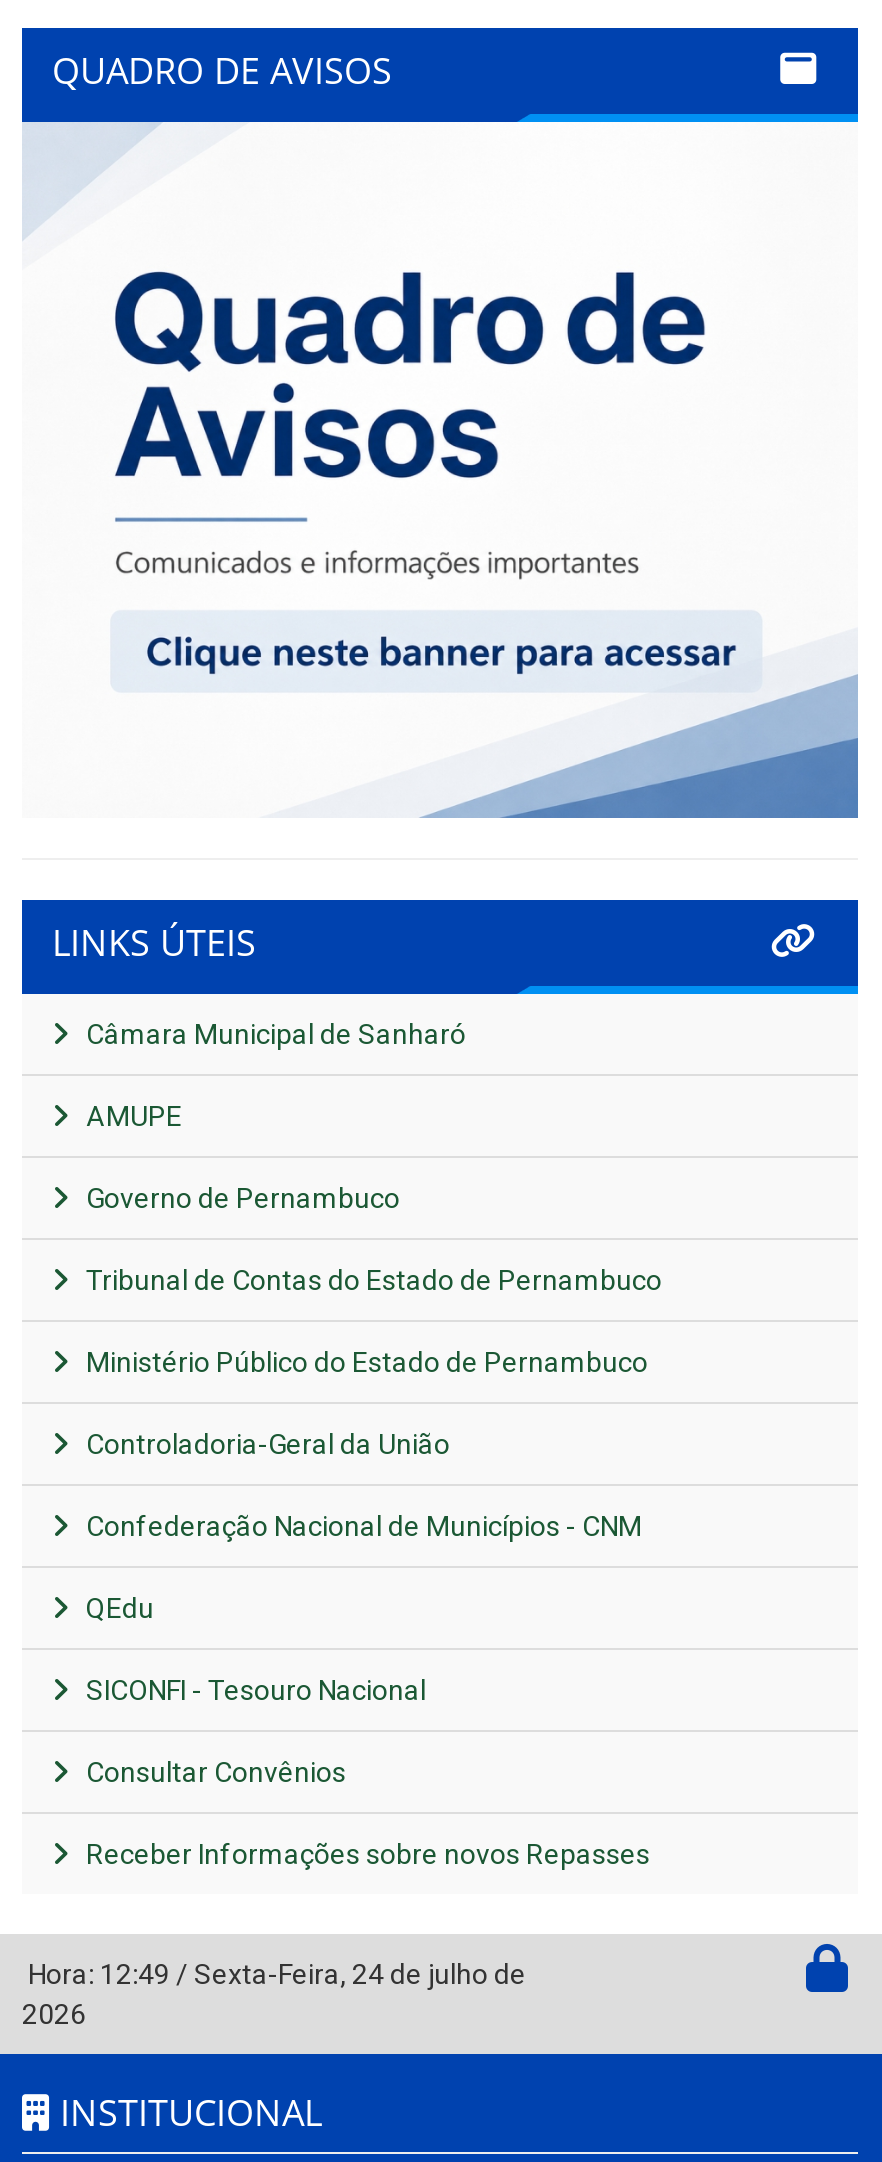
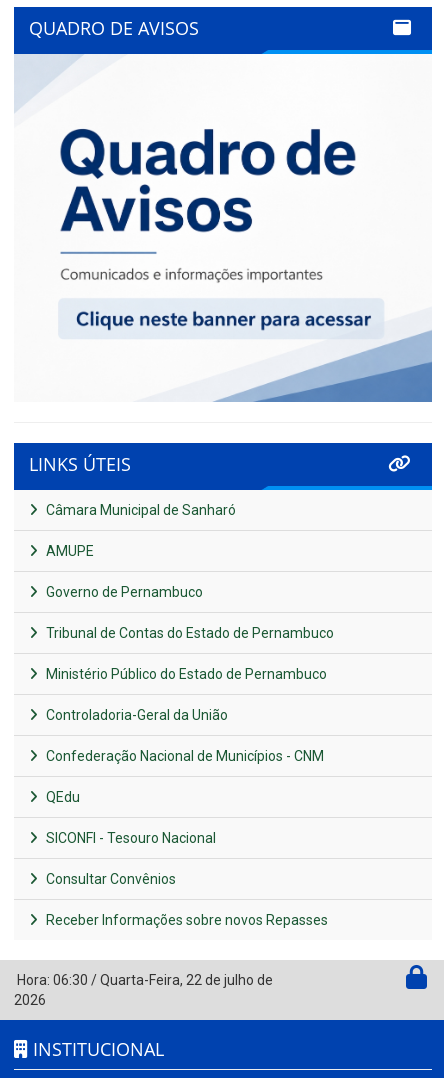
- Hora: 12:49 / Sexta-Feira, 24 de julho de
+ Hora: 06:30 / Quarta-Feira, 22 de julho de
